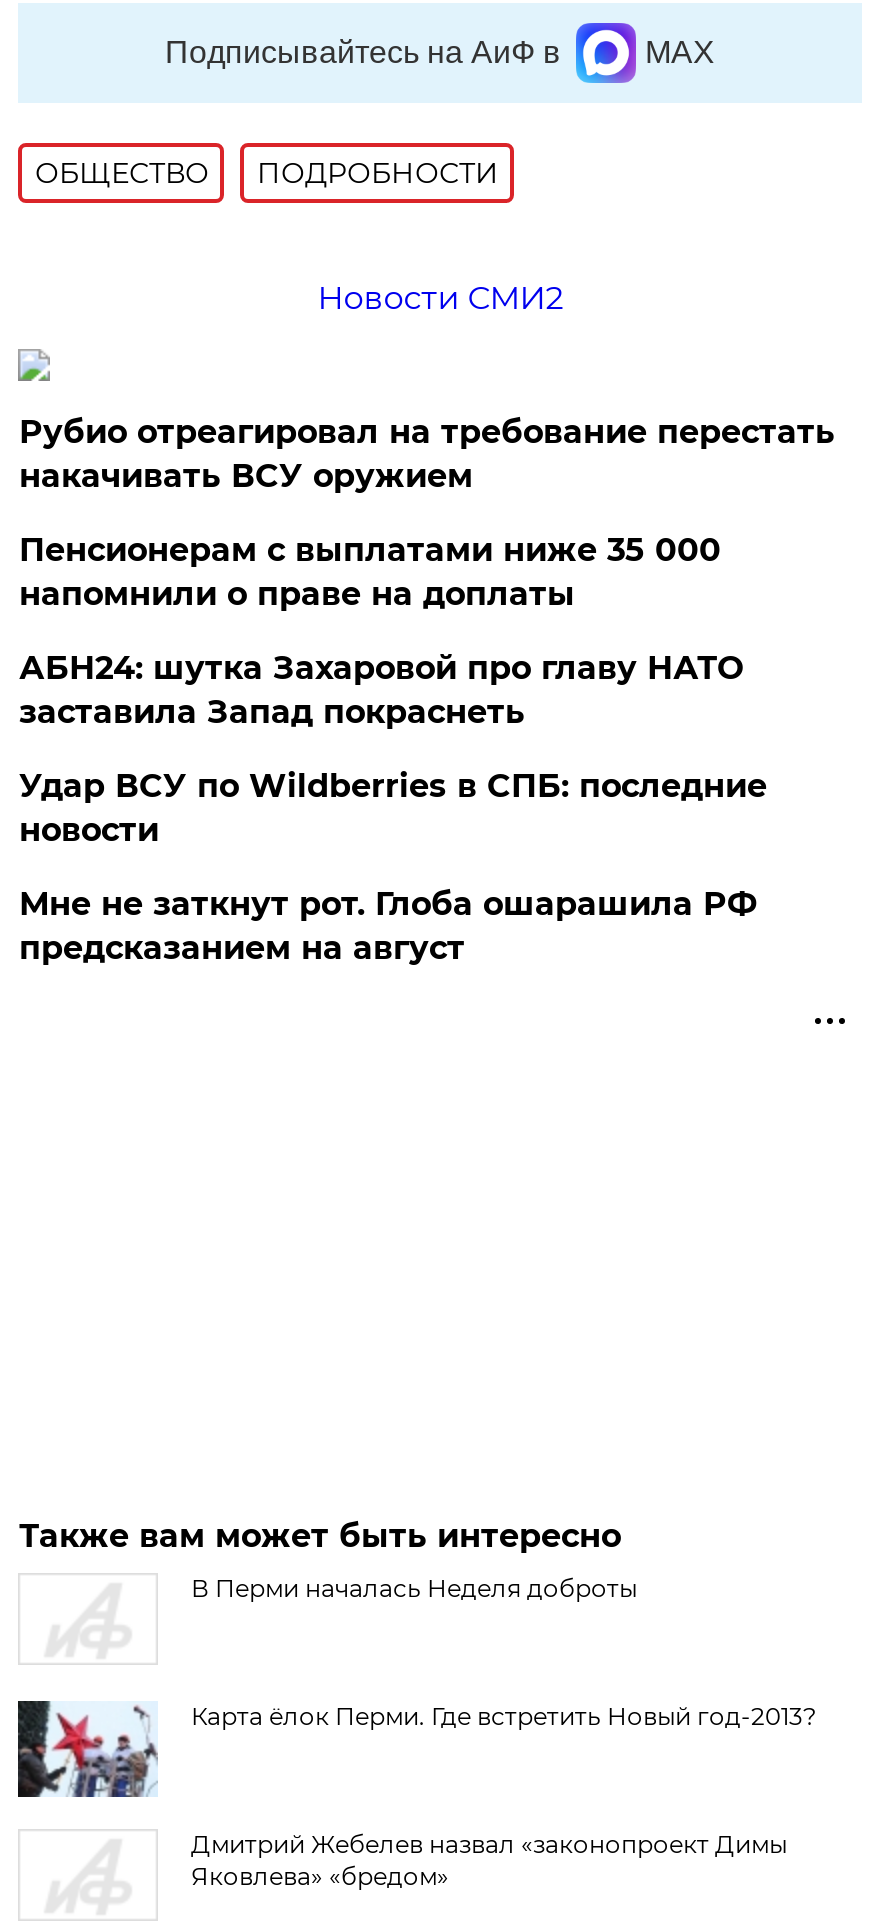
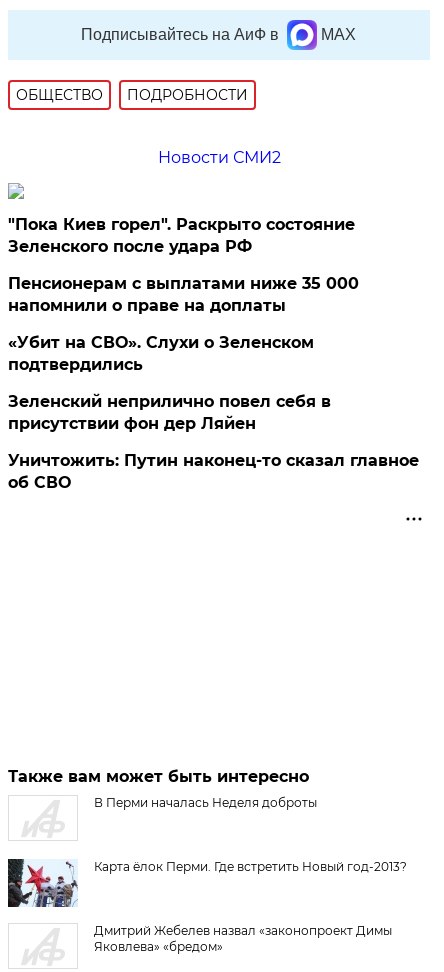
- Рубио отреагировал на требование перестать
- накачивать ВСУ оружием
+ "Пока Киев горел". Раскрыто состояние
+ Зеленского после удара РФ

- АБН24: шутка Захаровой про главу НАТО
- заставила Запад покраснеть
+ «Убит на СВО». Слухи о Зеленском
+ подтвердились

- Удар ВСУ по Wildberries в СПБ: последние
- новости
+ Зеленский неприлично повел cебя в
+ присутствии фон дер Ляйен

- Мне не заткнут рот. Глоба ошарашила РФ
- предсказанием на август
+ Уничтожить: Путин наконец-то сказал главное
+ об СВО
